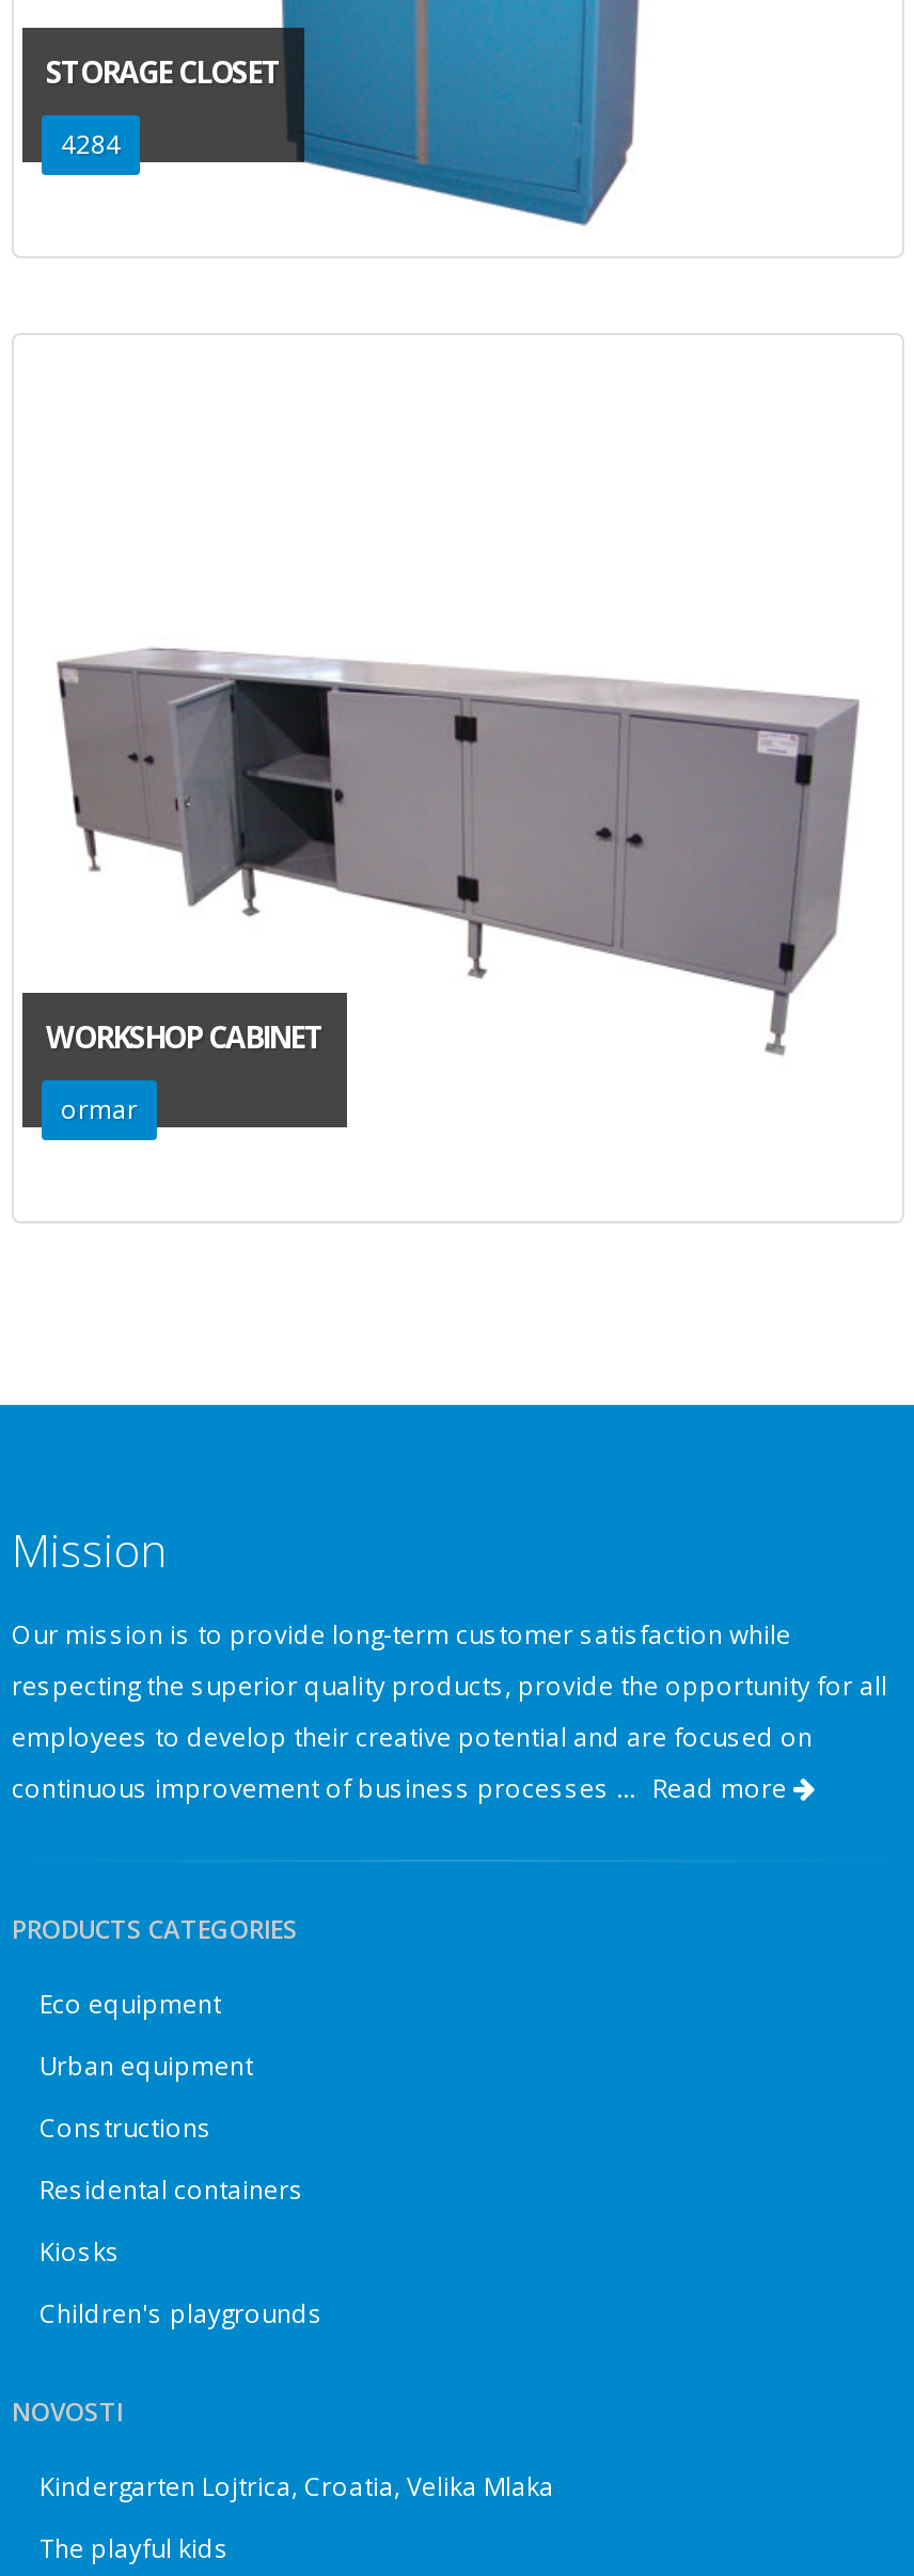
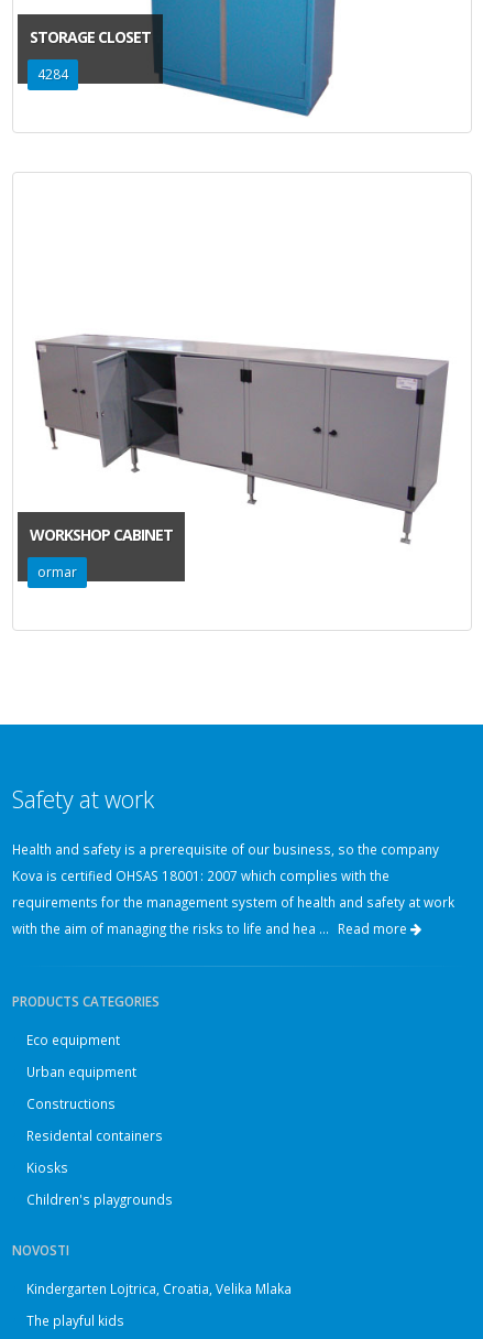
- Mission
+ Safety at work

- Our mission is to provide long-term customer satisfaction while
+ Health and safety is a prerequisite of our business, so the company

- respecting the superior quality products, provide the opportunity for all
+ Kova is certified OHSAS 18001: 2007 which complies with the

- employees to develop their creative potential and are focused on
+ requirements for the management system of health and safety at work

- continuous improvement of business processes ... Read more
+ with the aim of managing the risks to life and hea ... Read more
